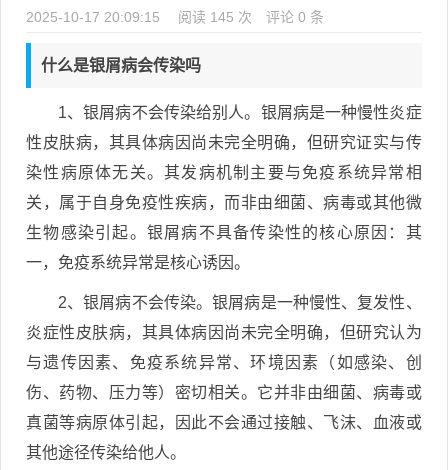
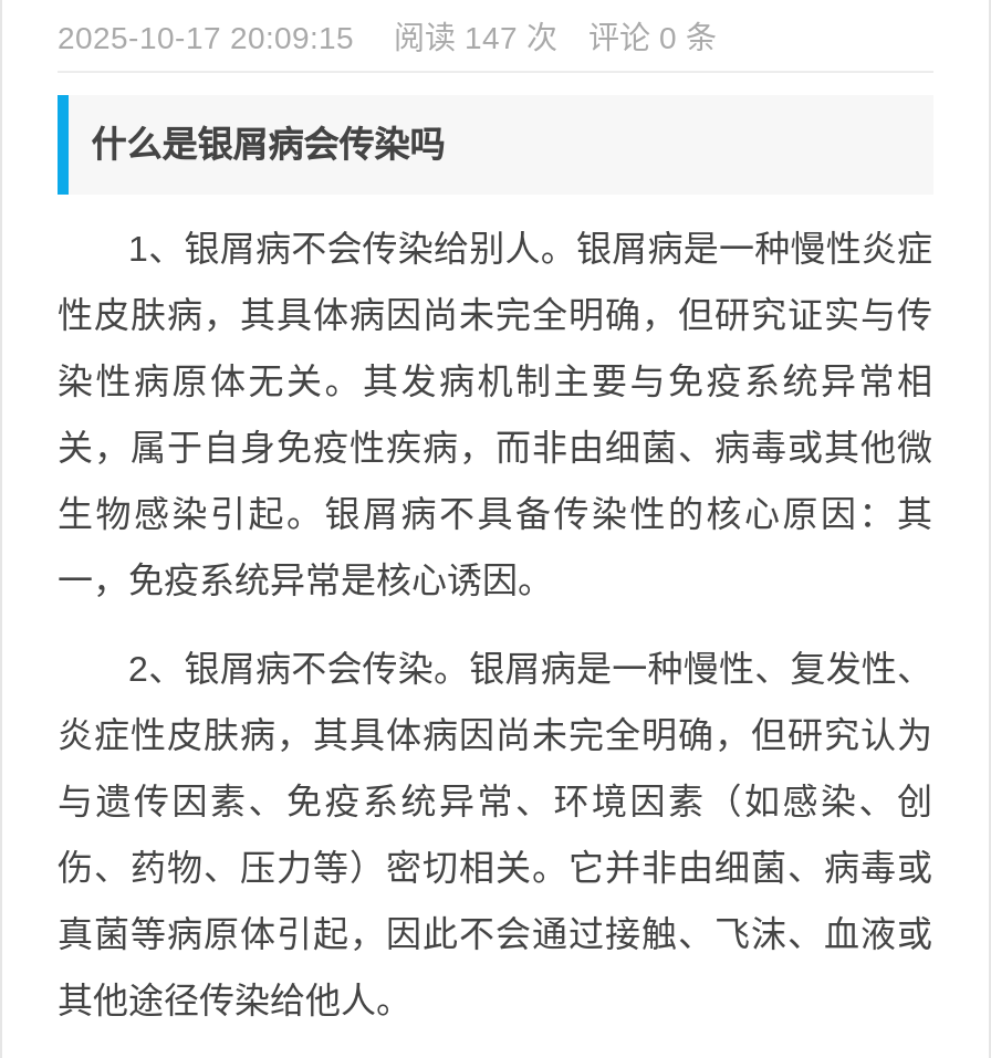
- 2025-10-17 20:09:15 阅读 145 次 评论 0 条
+ 2025-10-17 20:09:15 阅读 147 次 评论 0 条
